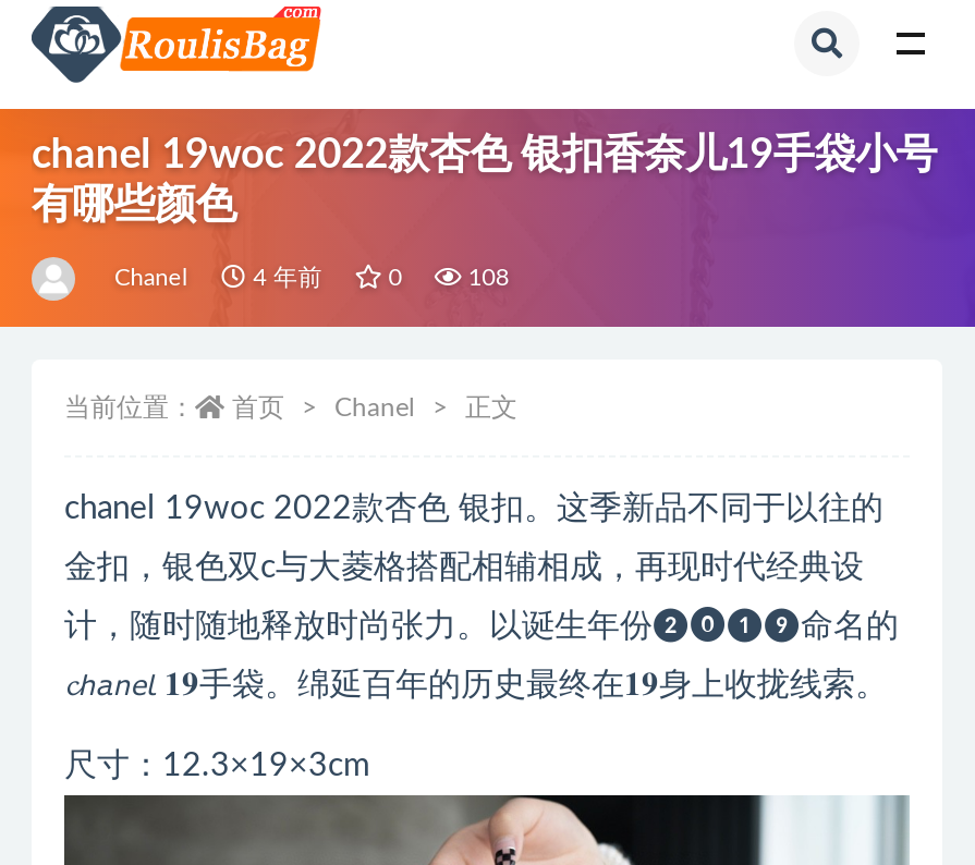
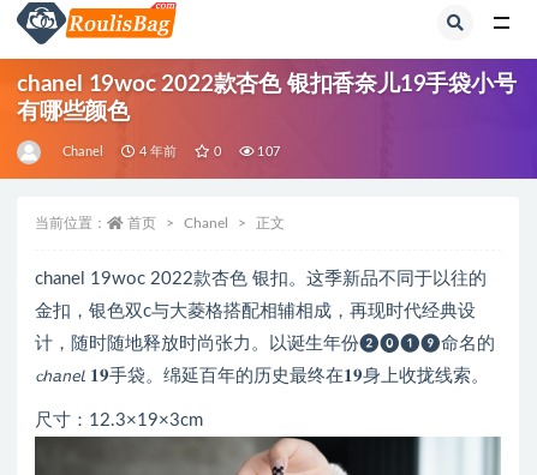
- 108
+ 107
